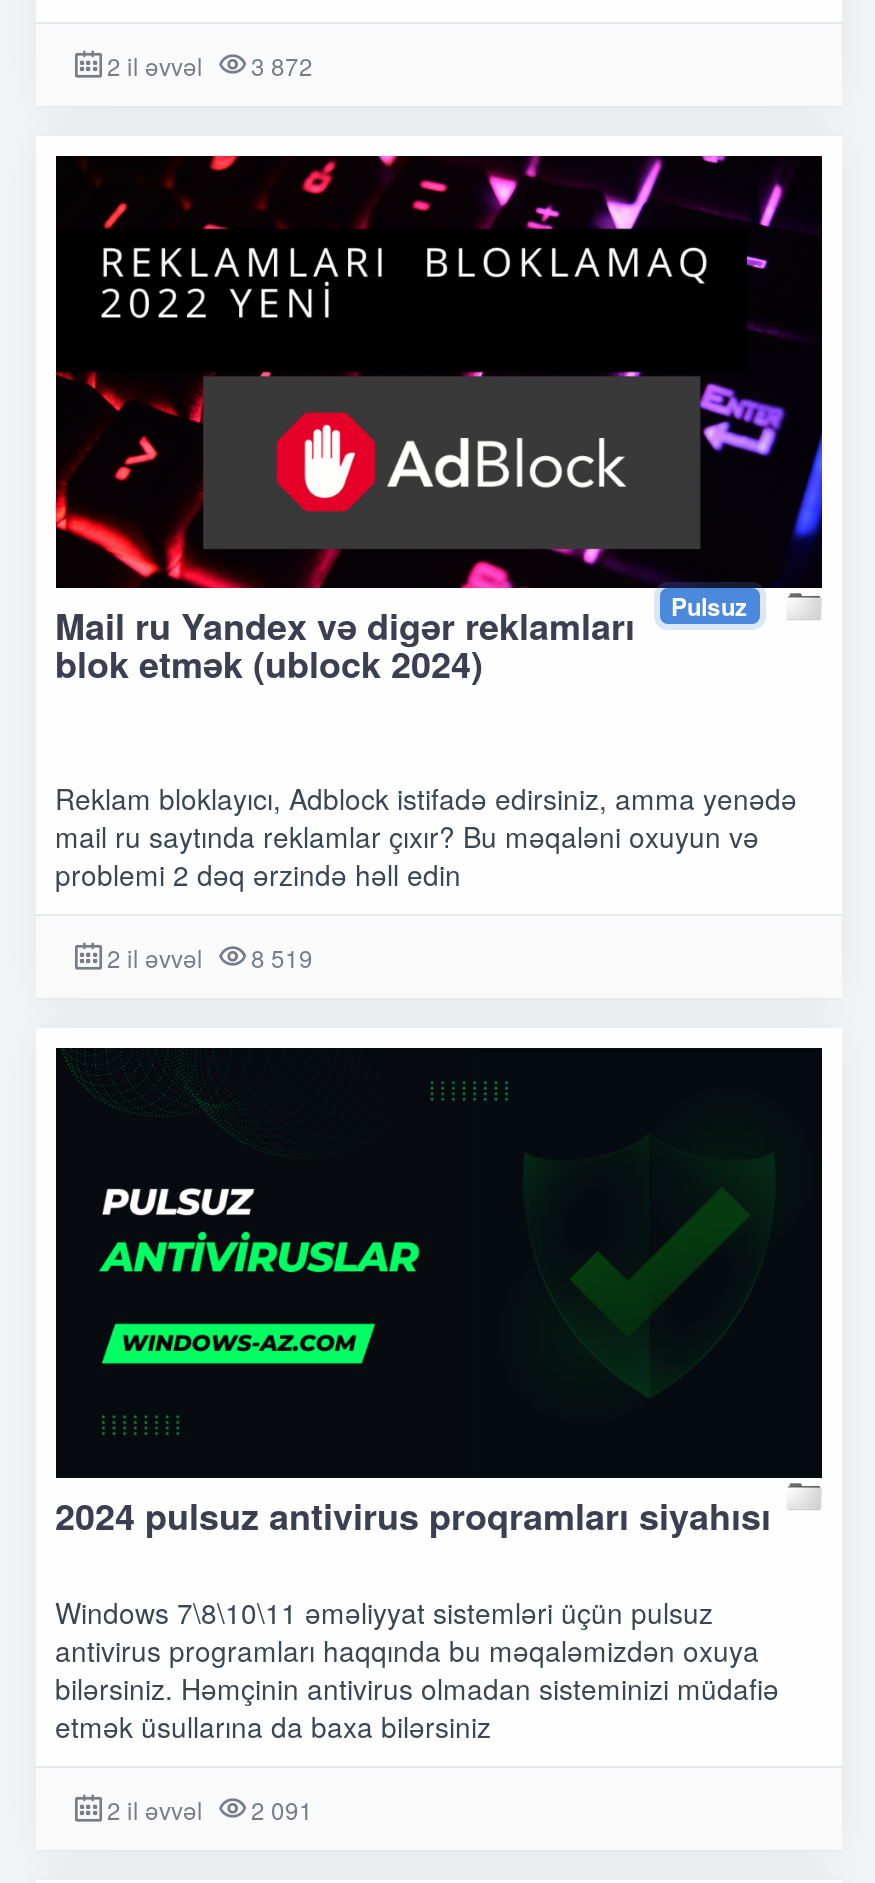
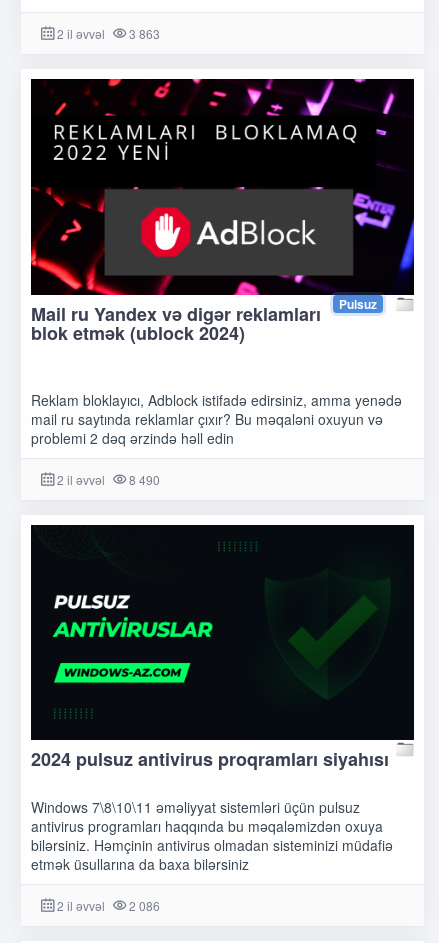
- 2 il əvvəl 3 872
+ 2 il əvvəl 3 863

- 2 il əvvəl 8 519
+ 2 il əvvəl 8 490

- 2 il əvvəl 2 091
+ 2 il əvvəl 2 086
